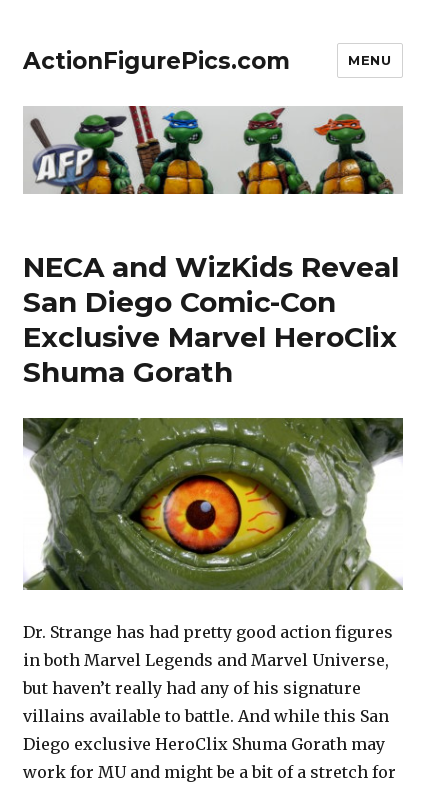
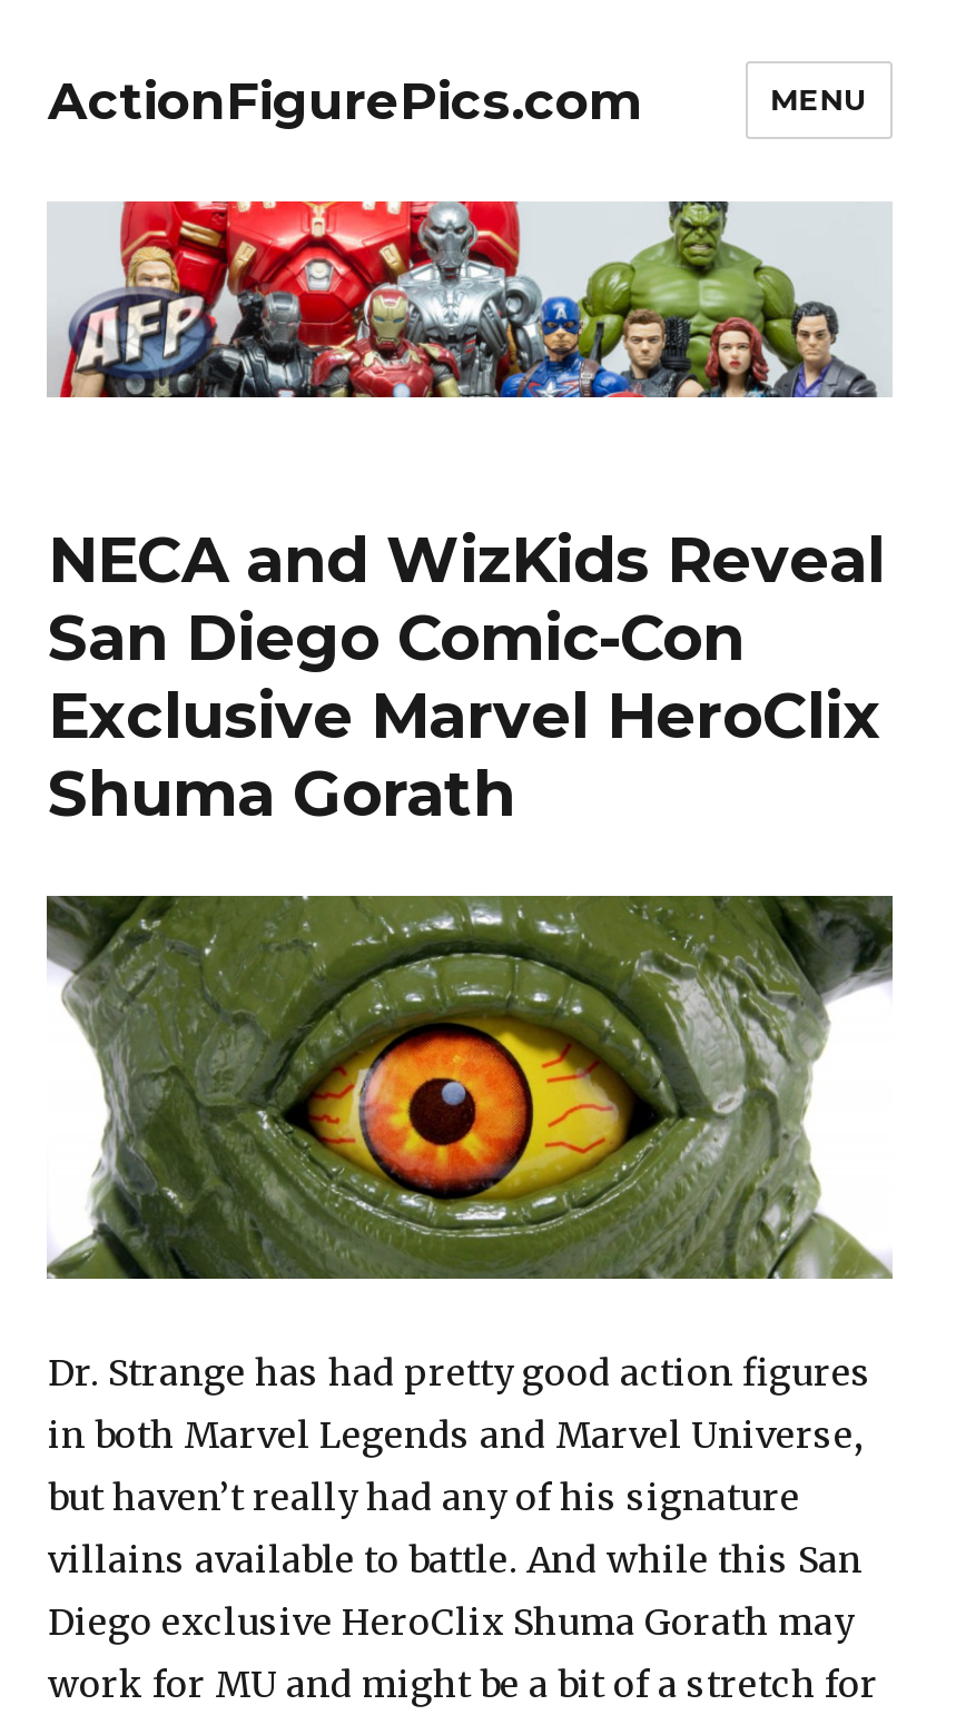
- [image]
+ [image]
